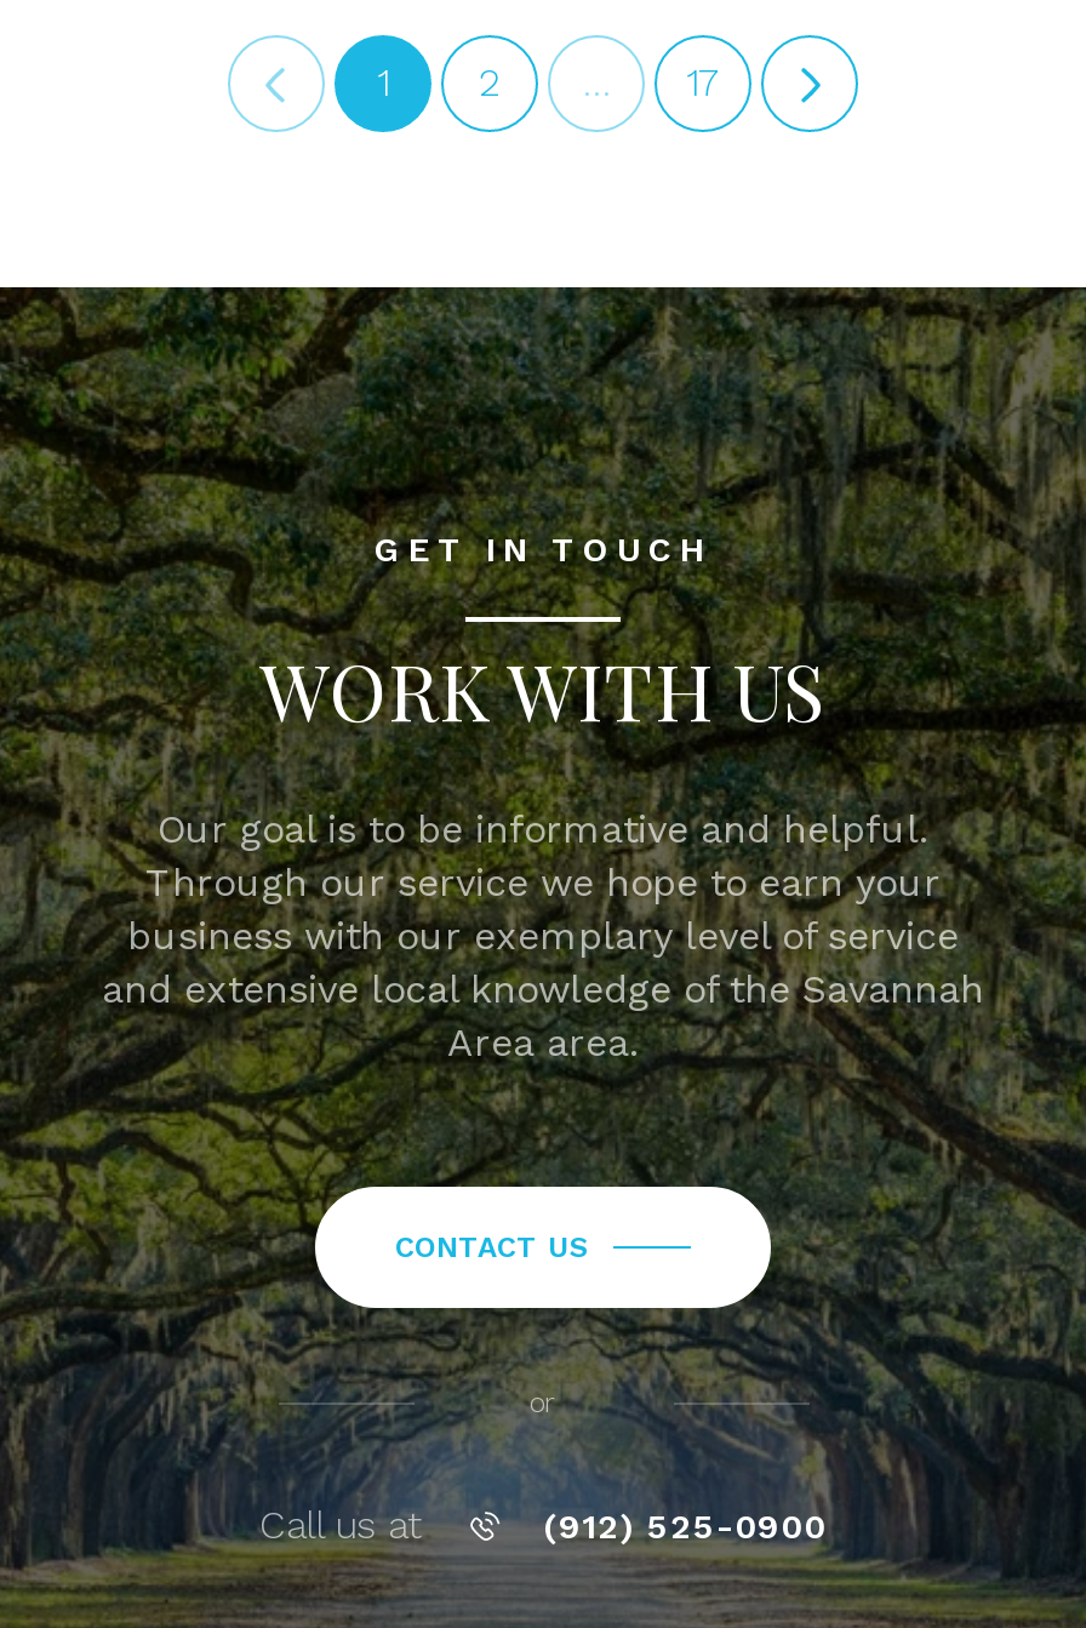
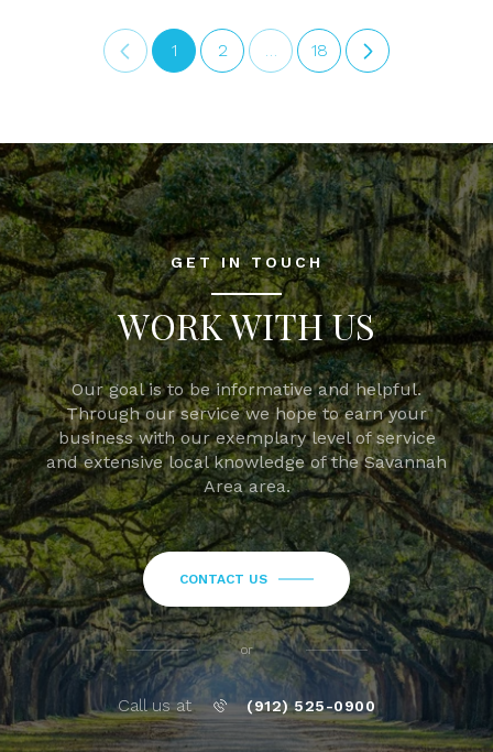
- 17
+ 18
